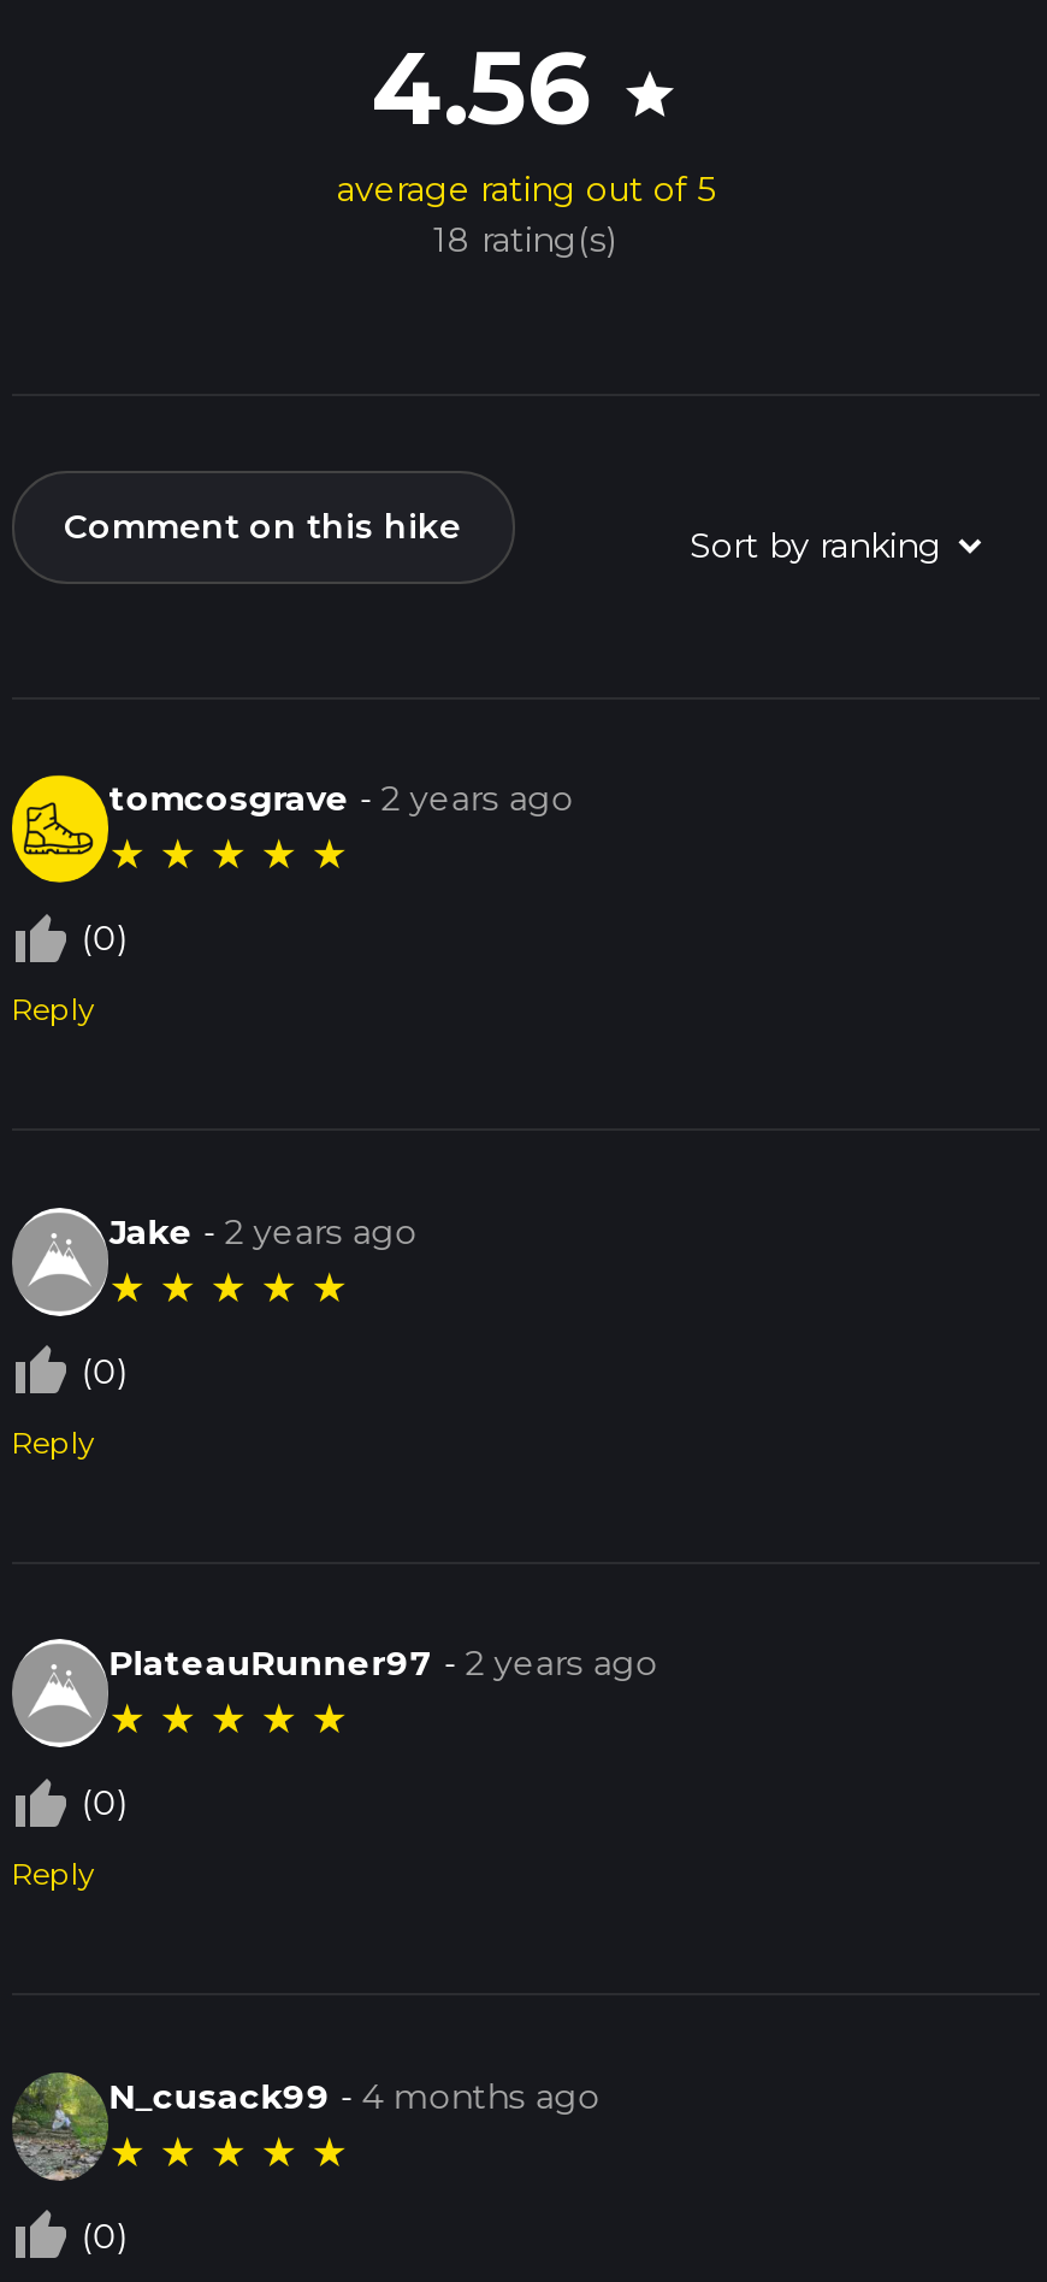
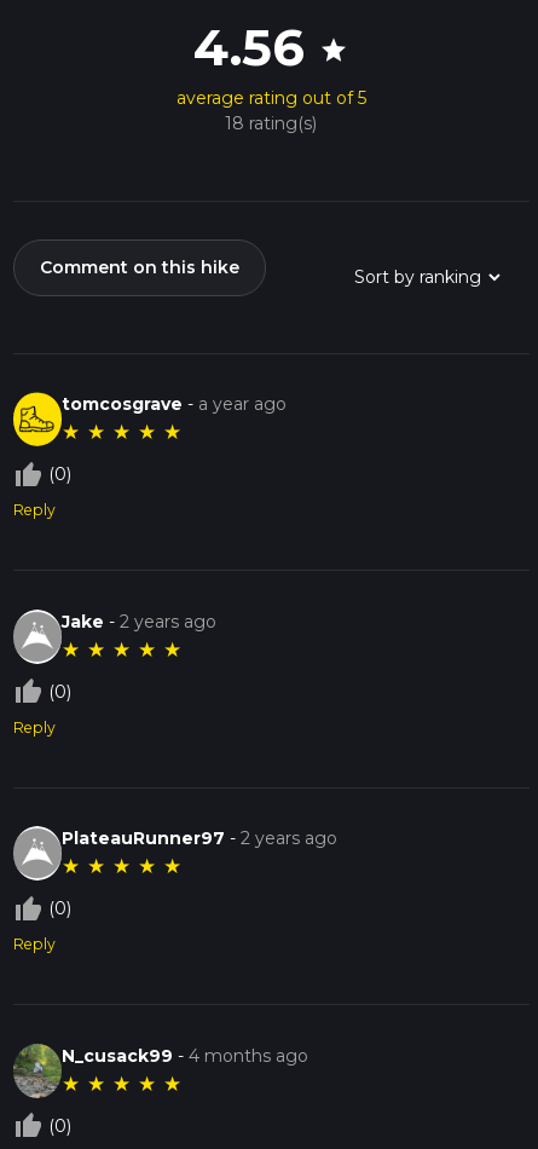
- tomcosgrave - 2 years ago
+ tomcosgrave - a year ago
